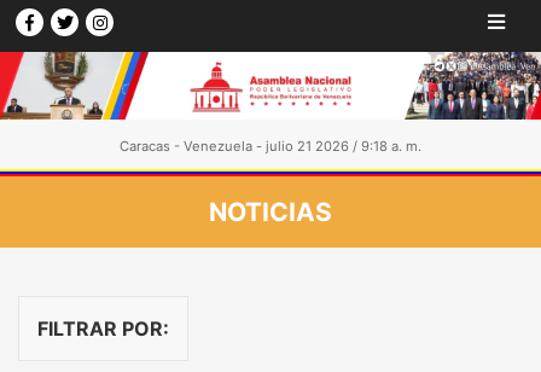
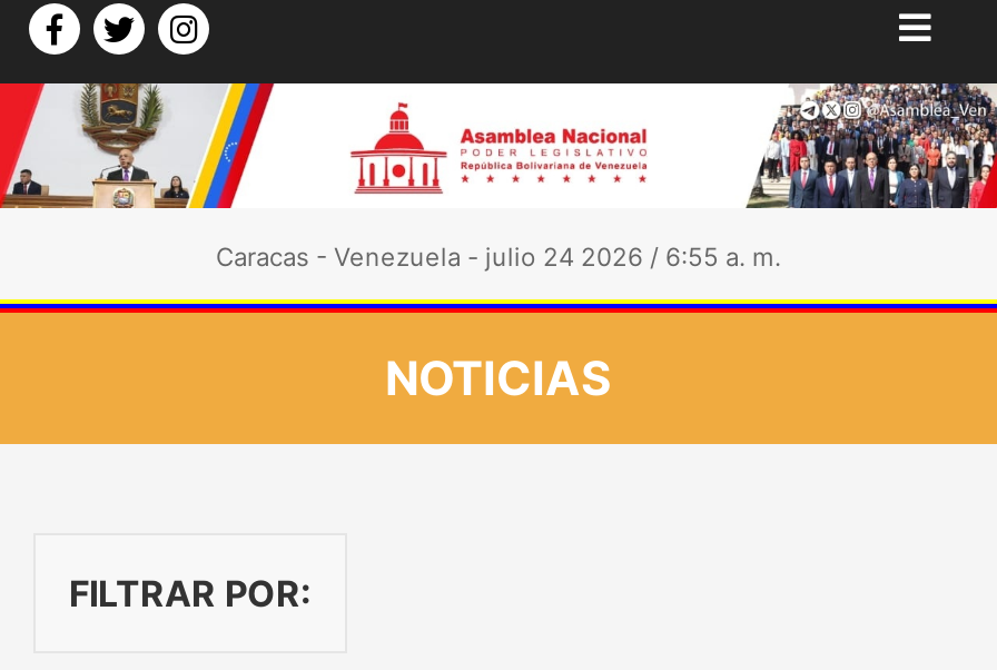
- Caracas - Venezuela - julio 21 2026 / 9:18 a. m.
+ Caracas - Venezuela - julio 24 2026 / 6:55 a. m.
